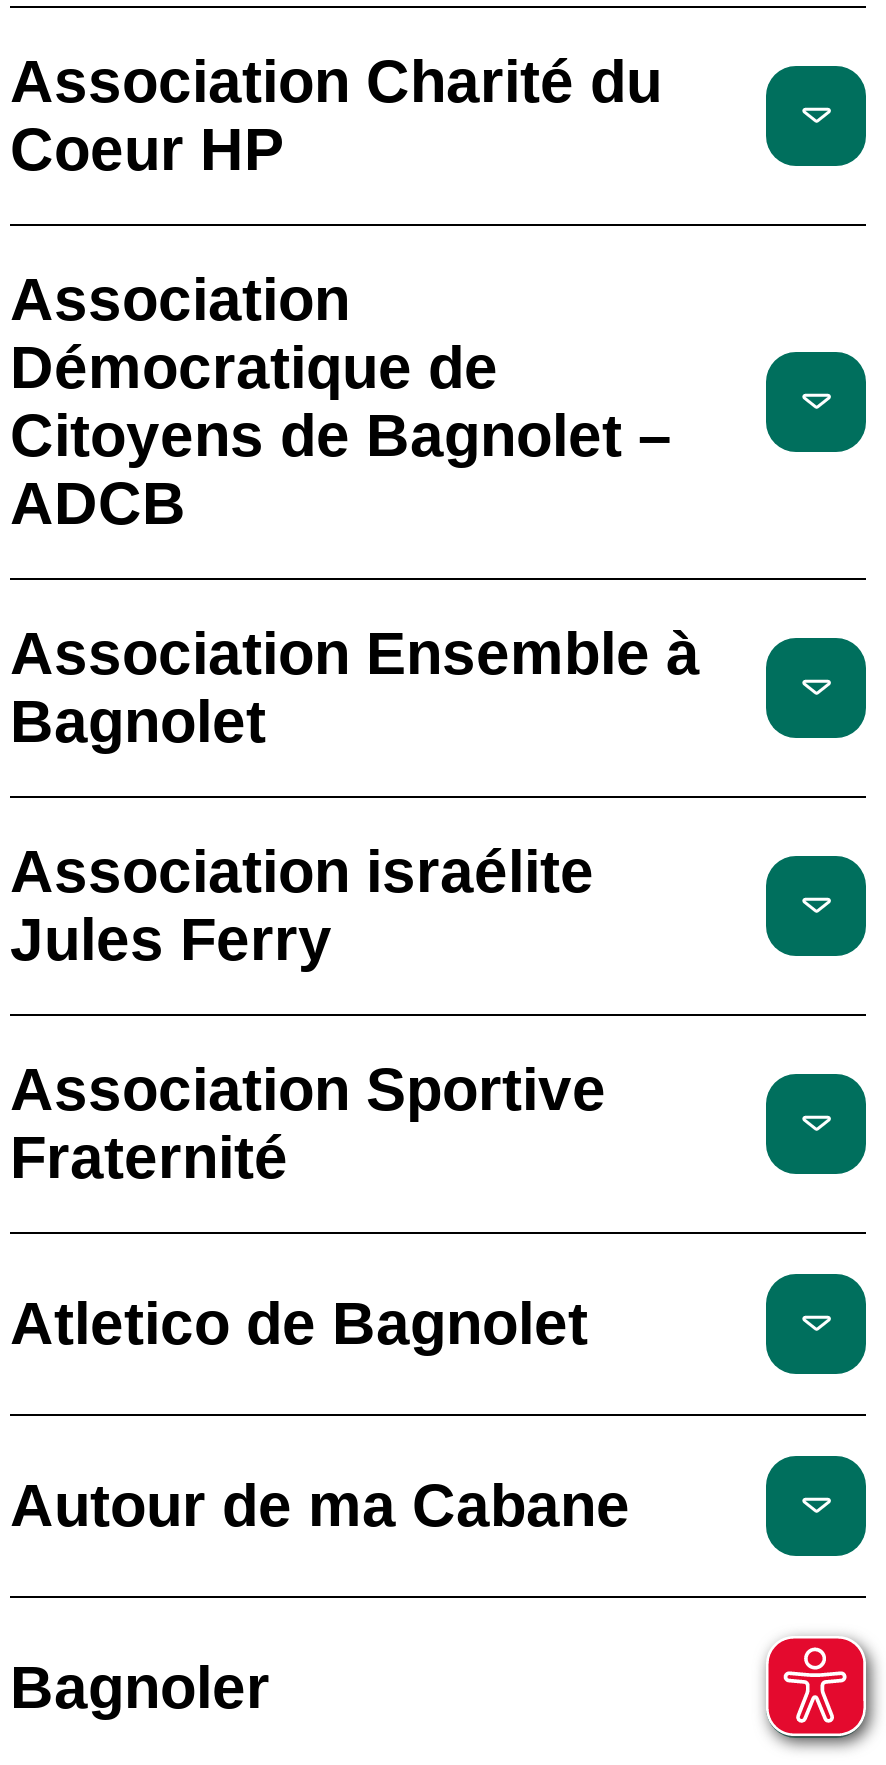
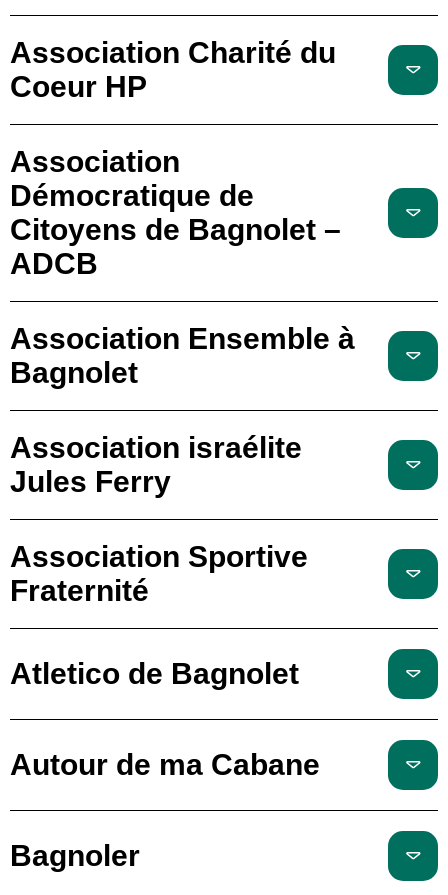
- [image]
+ [image]
